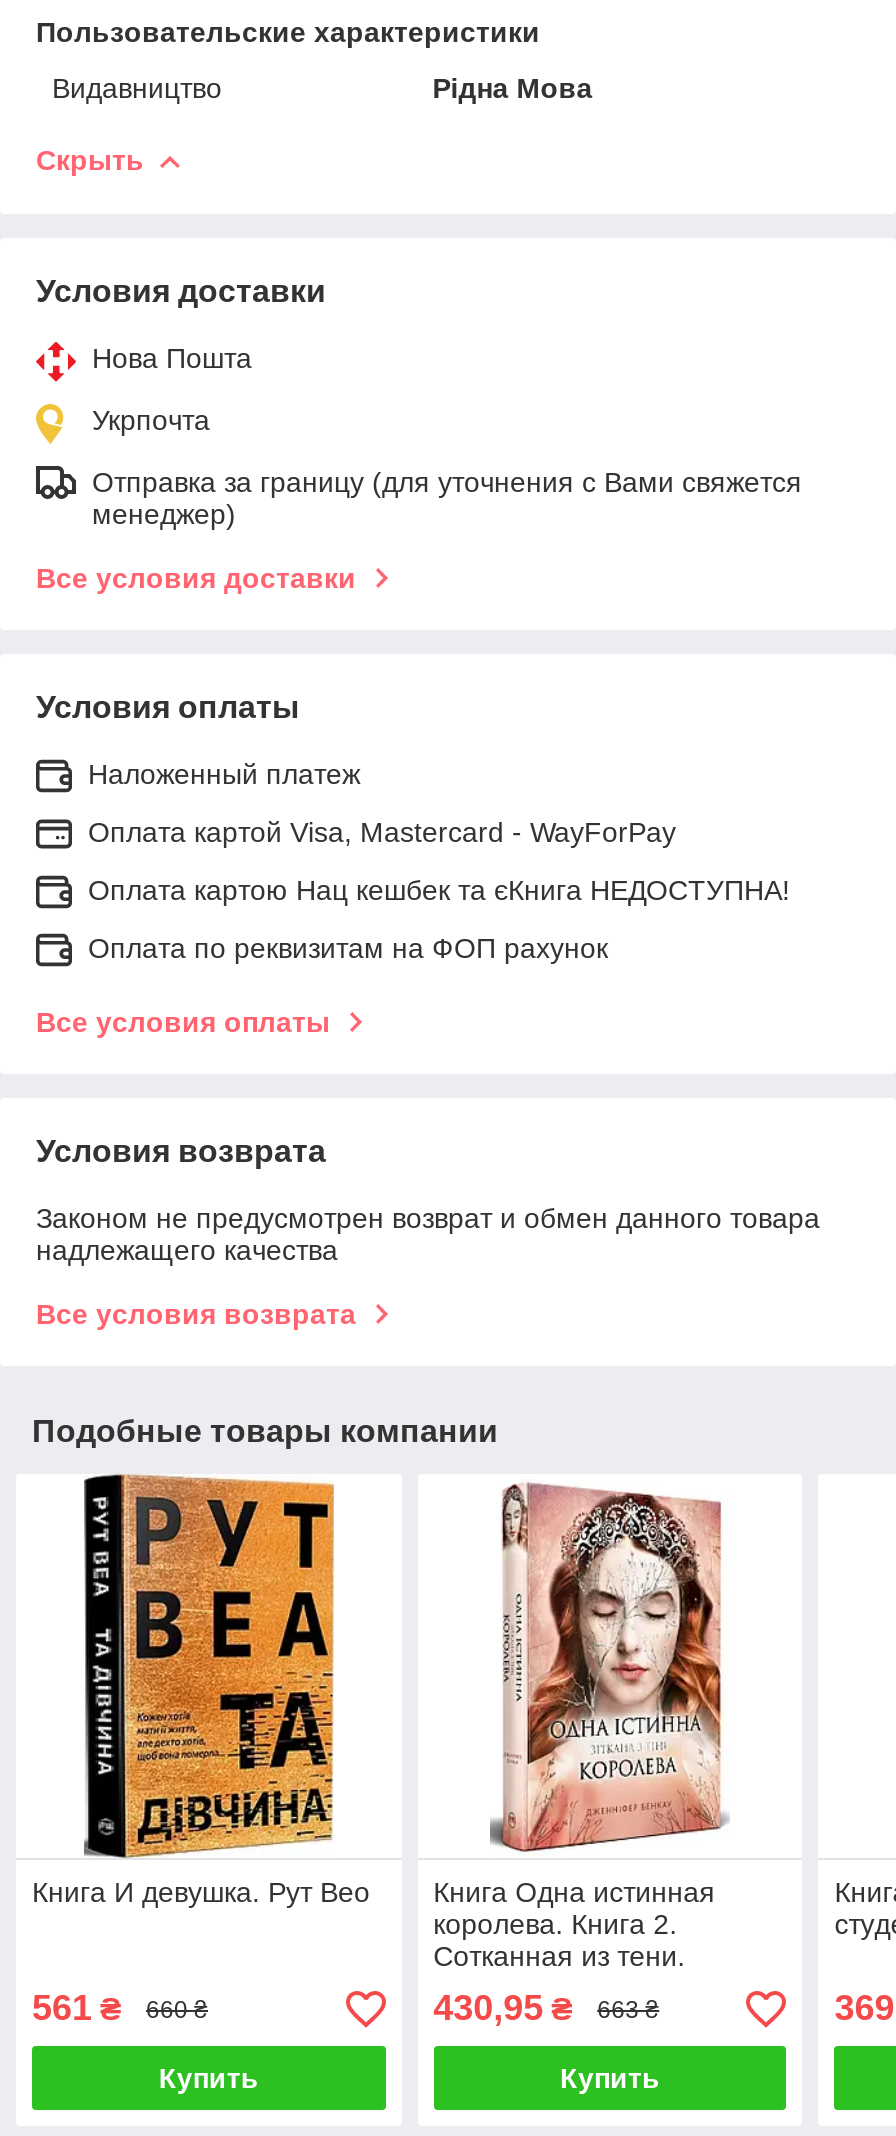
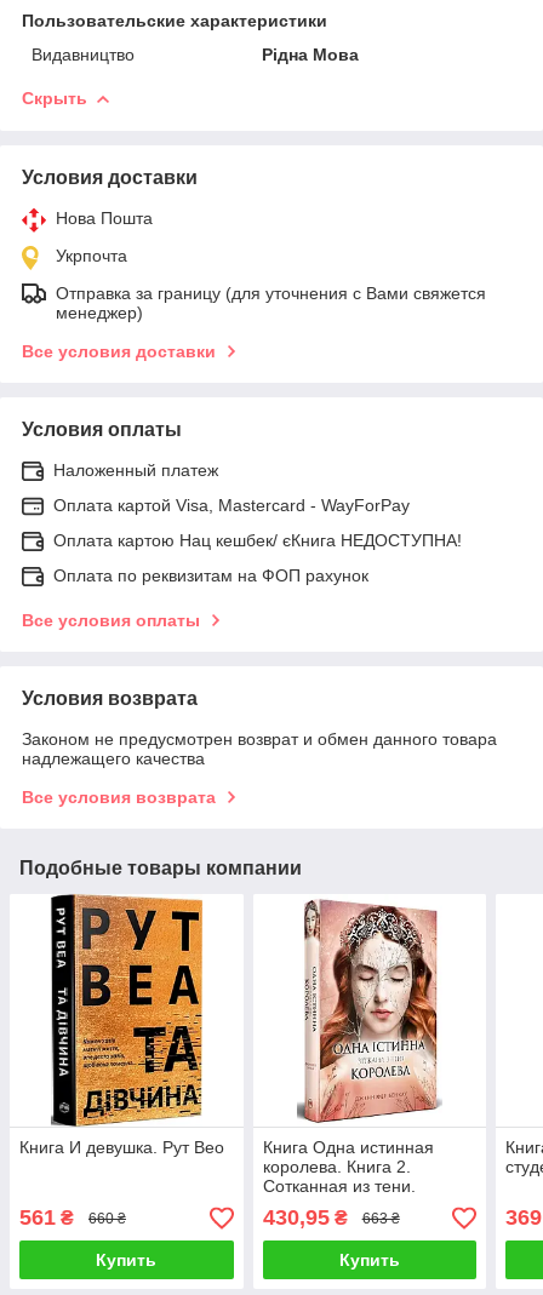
- Оплата картою Нац кешбек та єКнига НЕДОСТУПНА!
+ Оплата картою Нац кешбек/ єКнига НЕДОСТУПНА!
